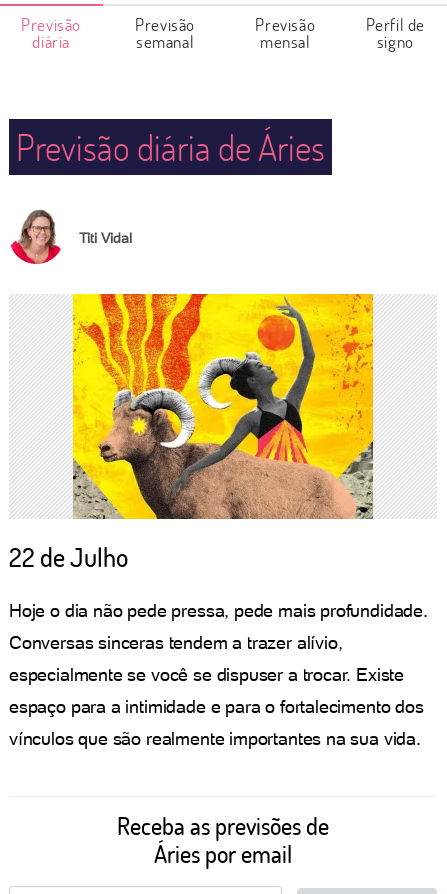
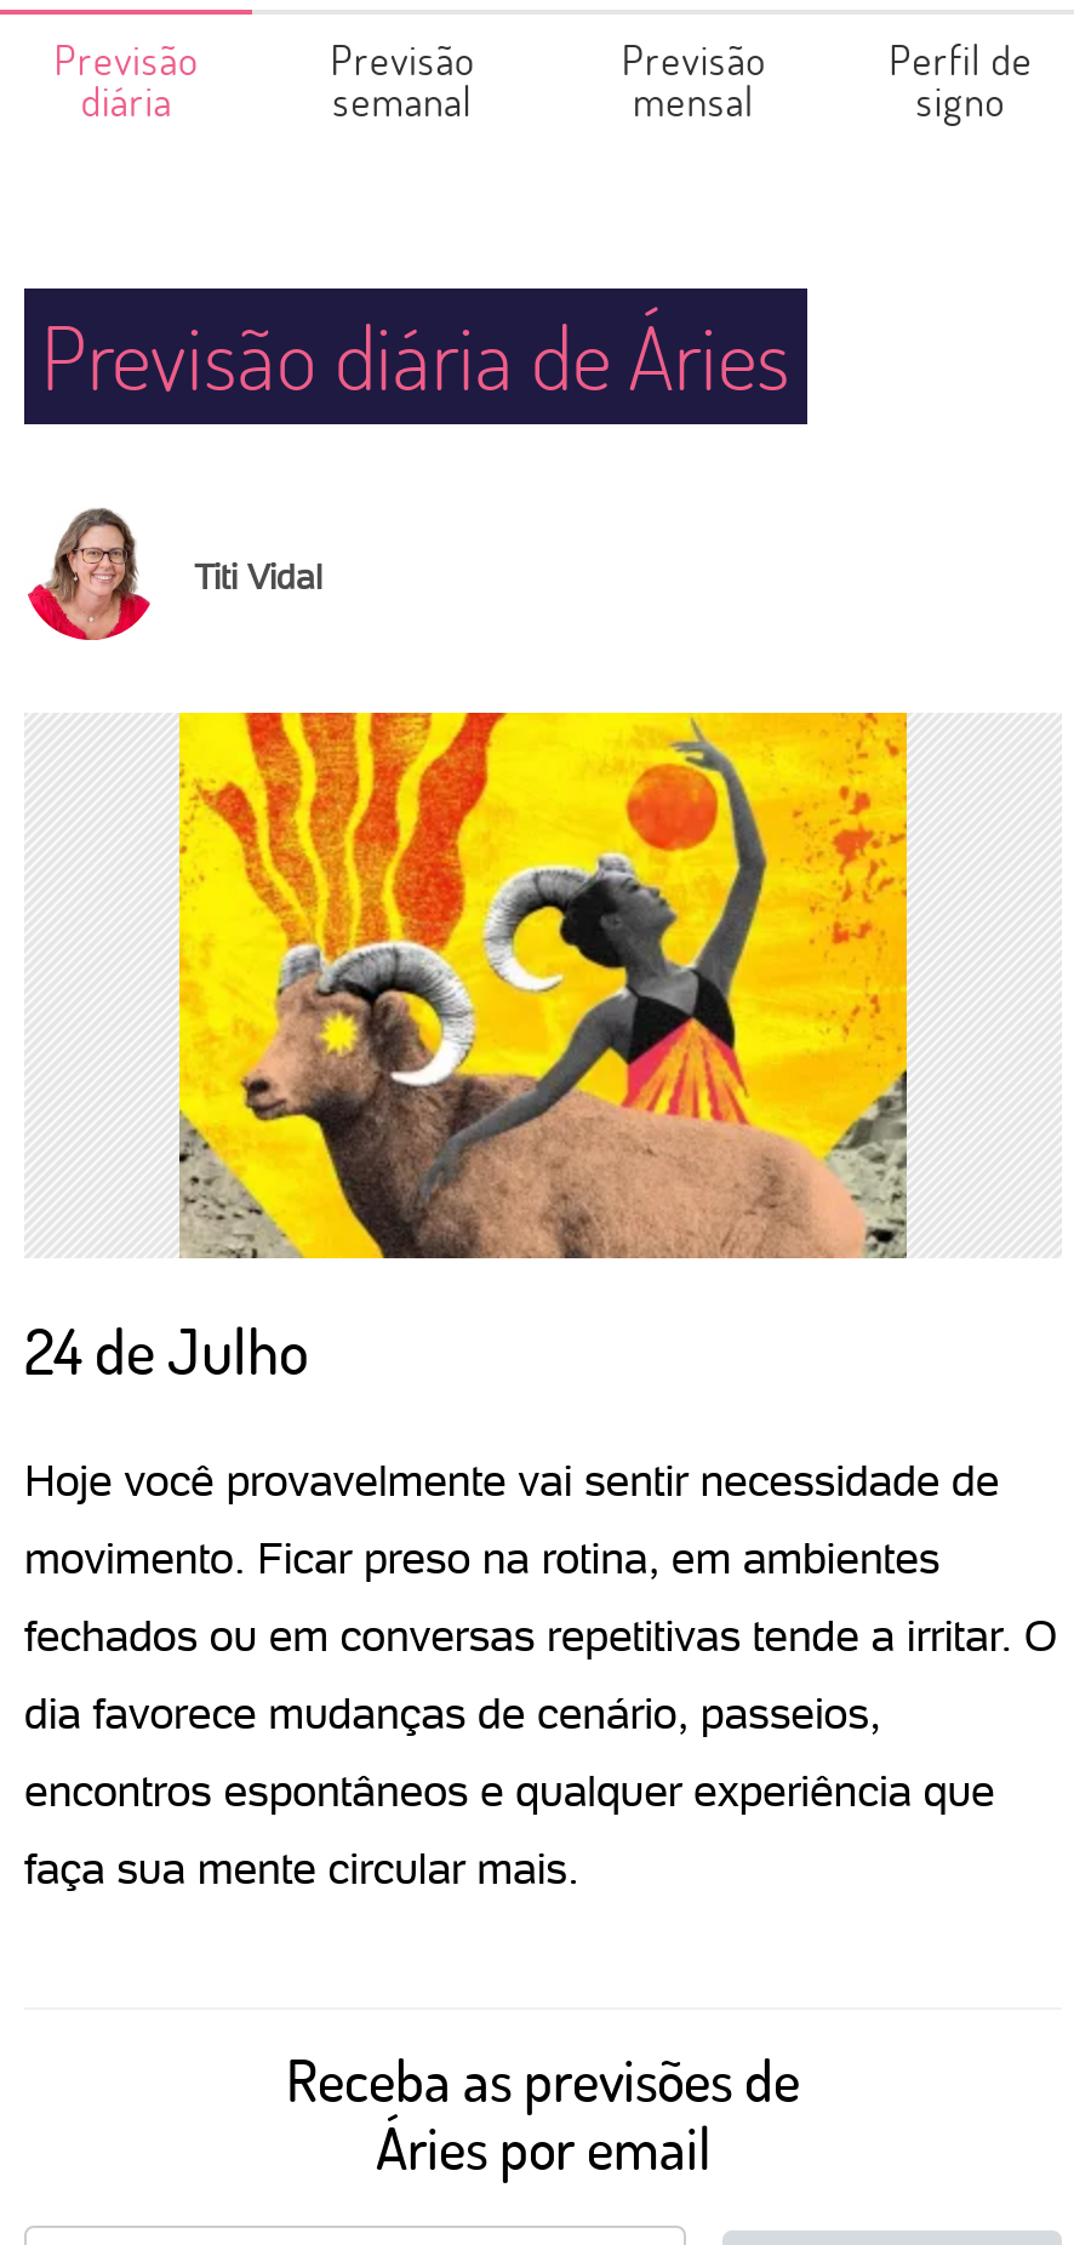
- 22 de Julho
- Hoje o dia não pede pressa, pede mais profundidade.
- Conversas sinceras tendem a trazer alívio,
- especialmente se você se dispuser a trocar. Existe
- espaço para a intimidade e para o fortalecimento dos
- vínculos que são realmente importantes na sua vida.
+ 24 de Julho
+ Hoje você provavelmente vai sentir necessidade de
+ movimento. Ficar preso na rotina, em ambientes
+ fechados ou em conversas repetitivas tende a irritar. O
+ dia favorece mudanças de cenário, passeios,
+ encontros espontâneos e qualquer experiência que
+ faça sua mente circular mais.
